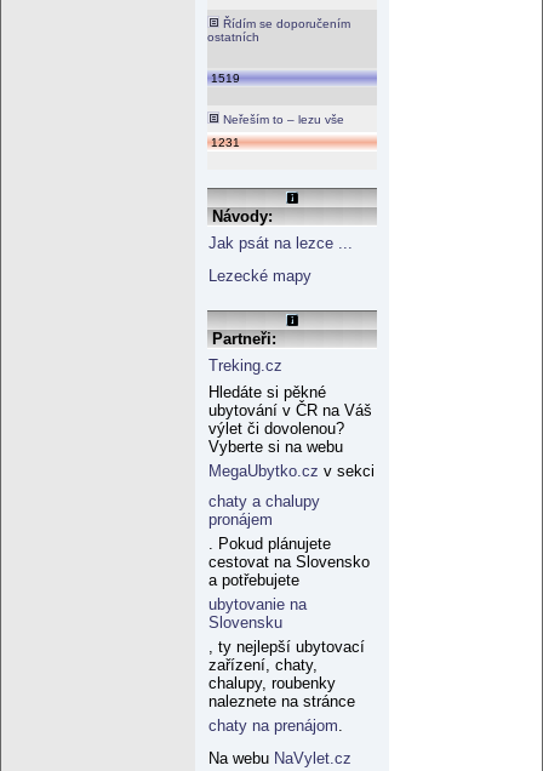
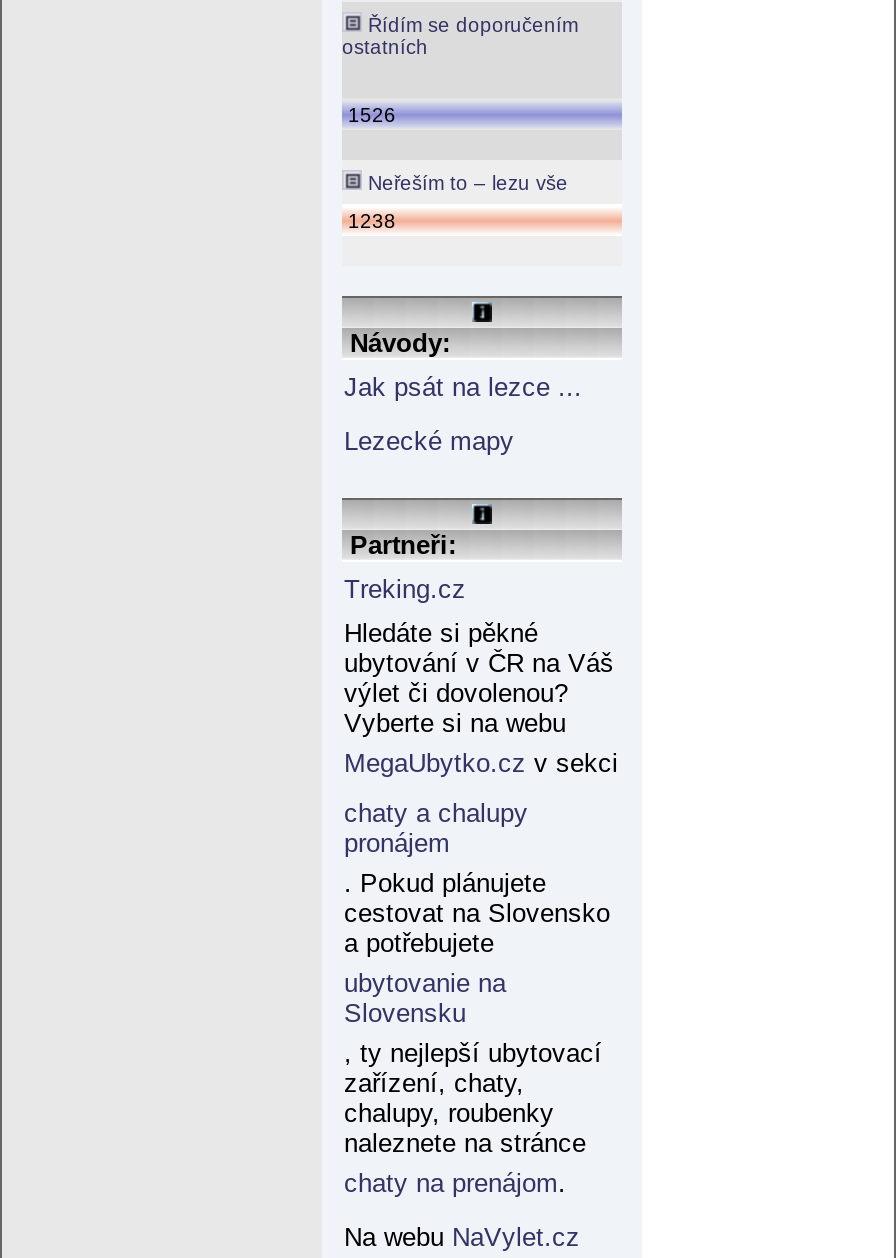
- 1519
+ 1526

- 1231
+ 1238
